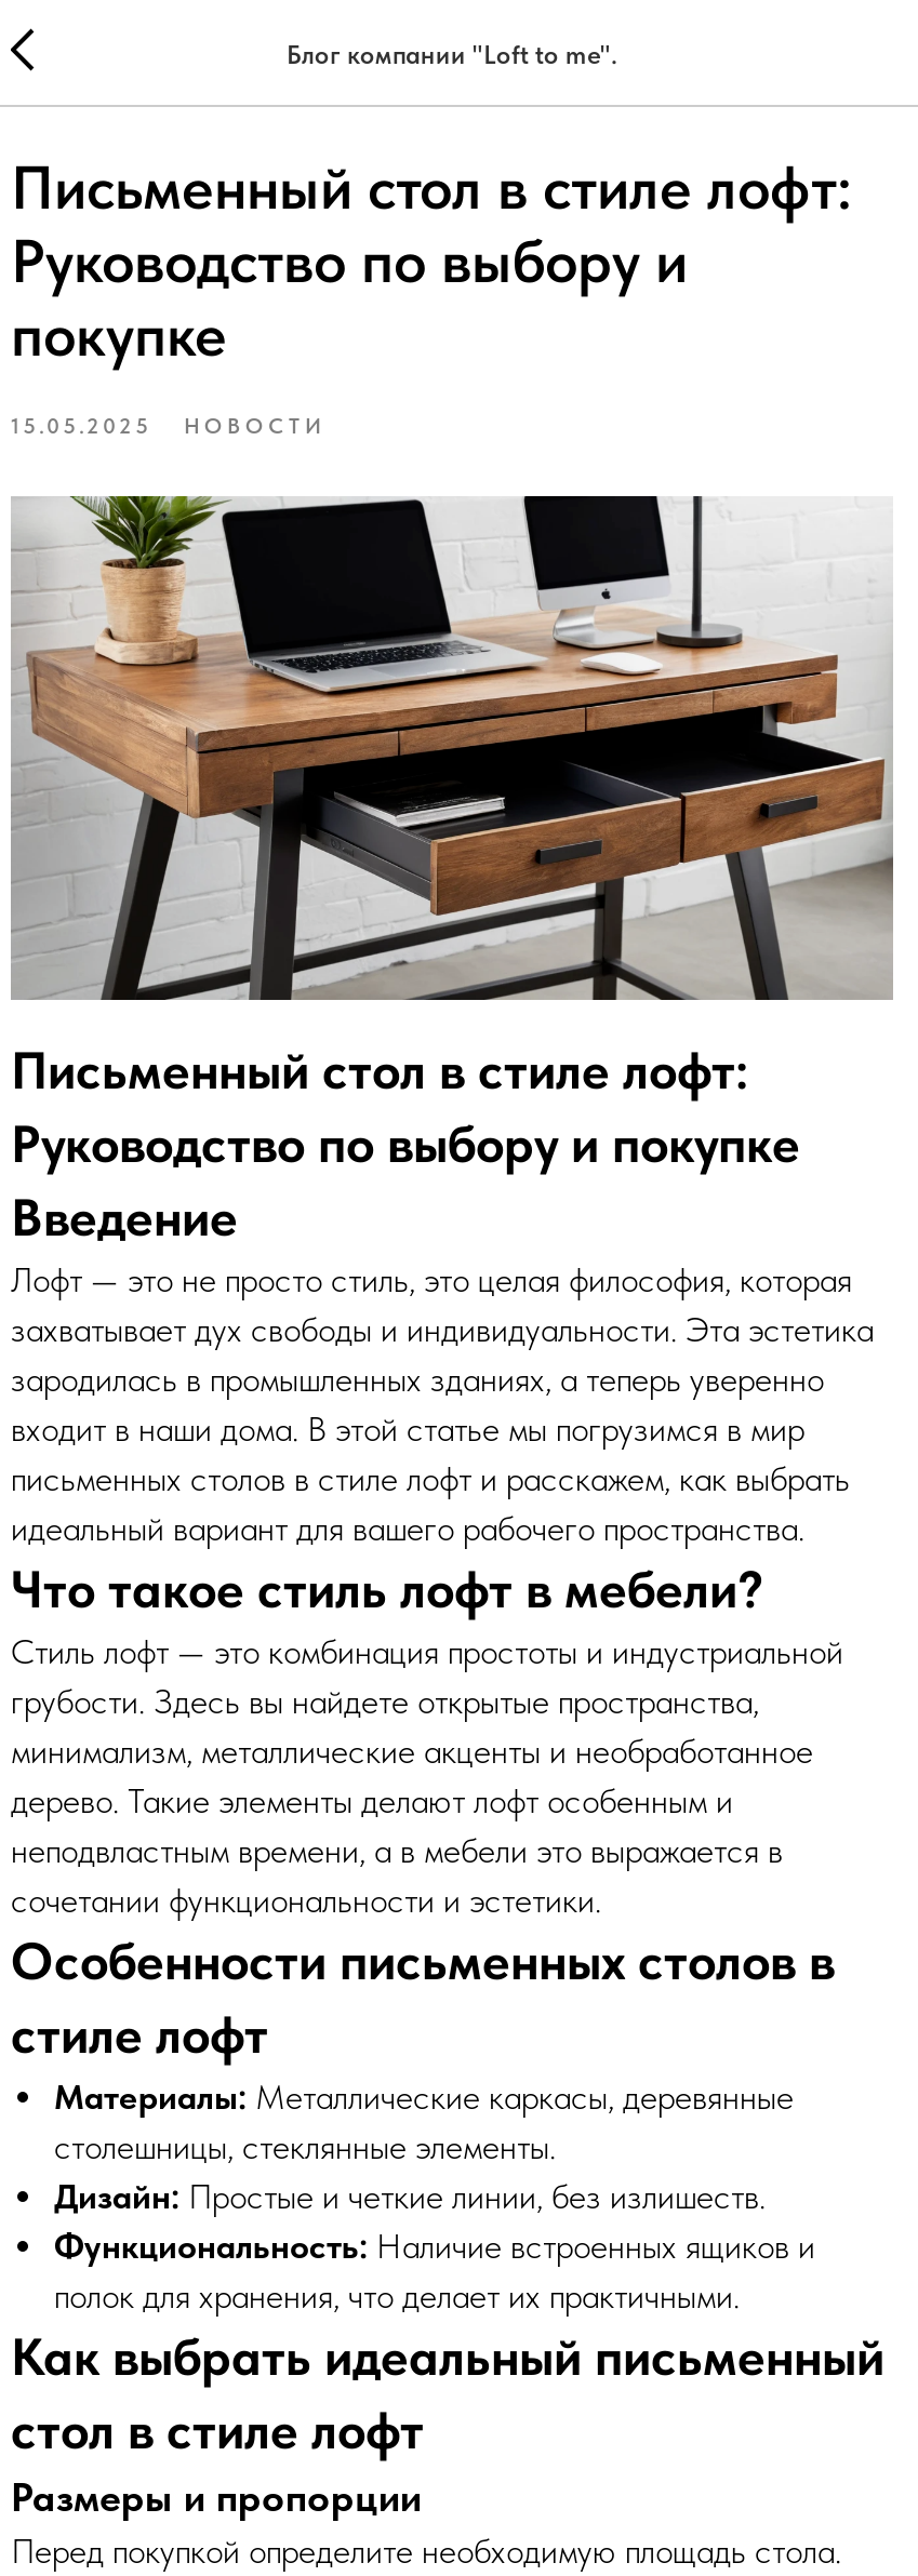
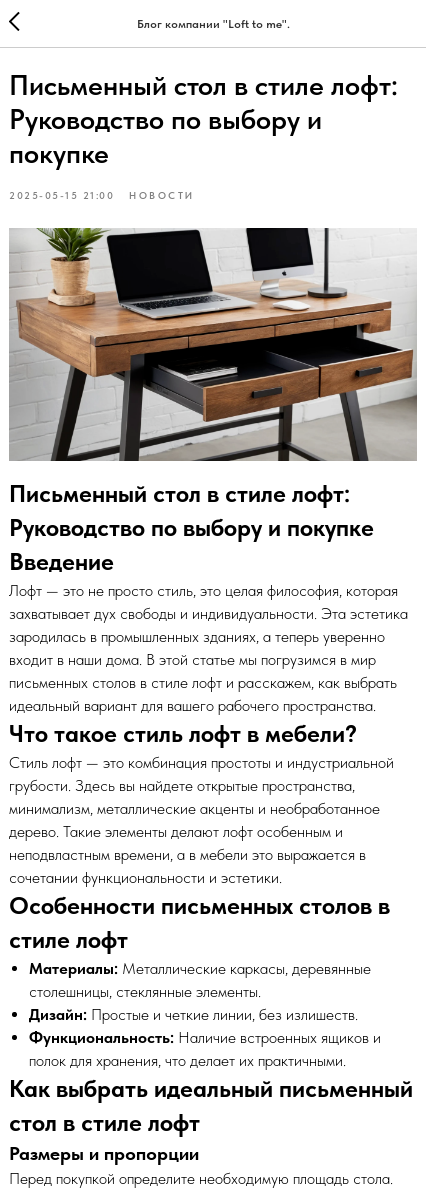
- 15.05.2025 НОВОСТИ
+ 2025-05-15 21:00 НОВОСТИ
